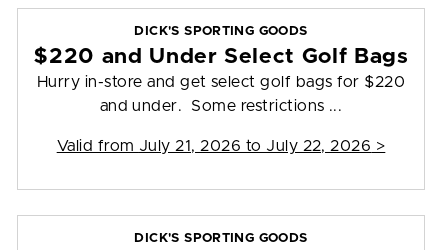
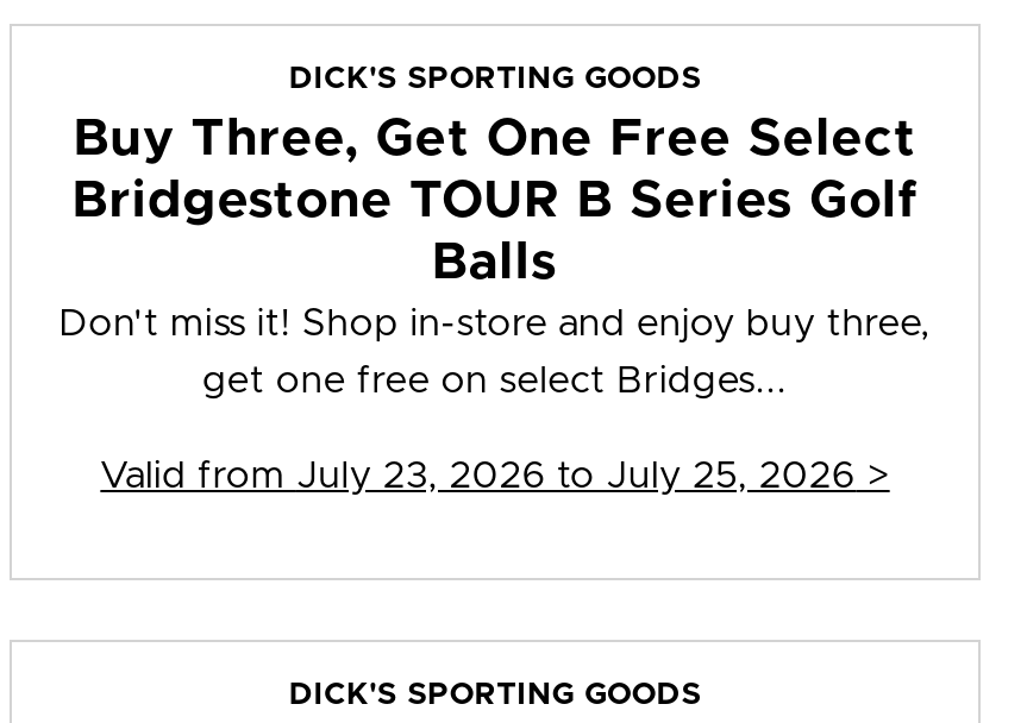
- $220 and Under Select Golf Bags
- Hurry in-store and get select golf bags for $220
+ Buy Three, Get One Free Select
+ Bridgestone TOUR B Series Golf
+ Balls
+ Don't miss it! Shop in-store and enjoy buy three,

- and under. Some restrictions ...
+ get one free on select Bridges...

- Valid from July 21, 2026 to July 22, 2026 >
+ Valid from July 23, 2026 to July 25, 2026 >
